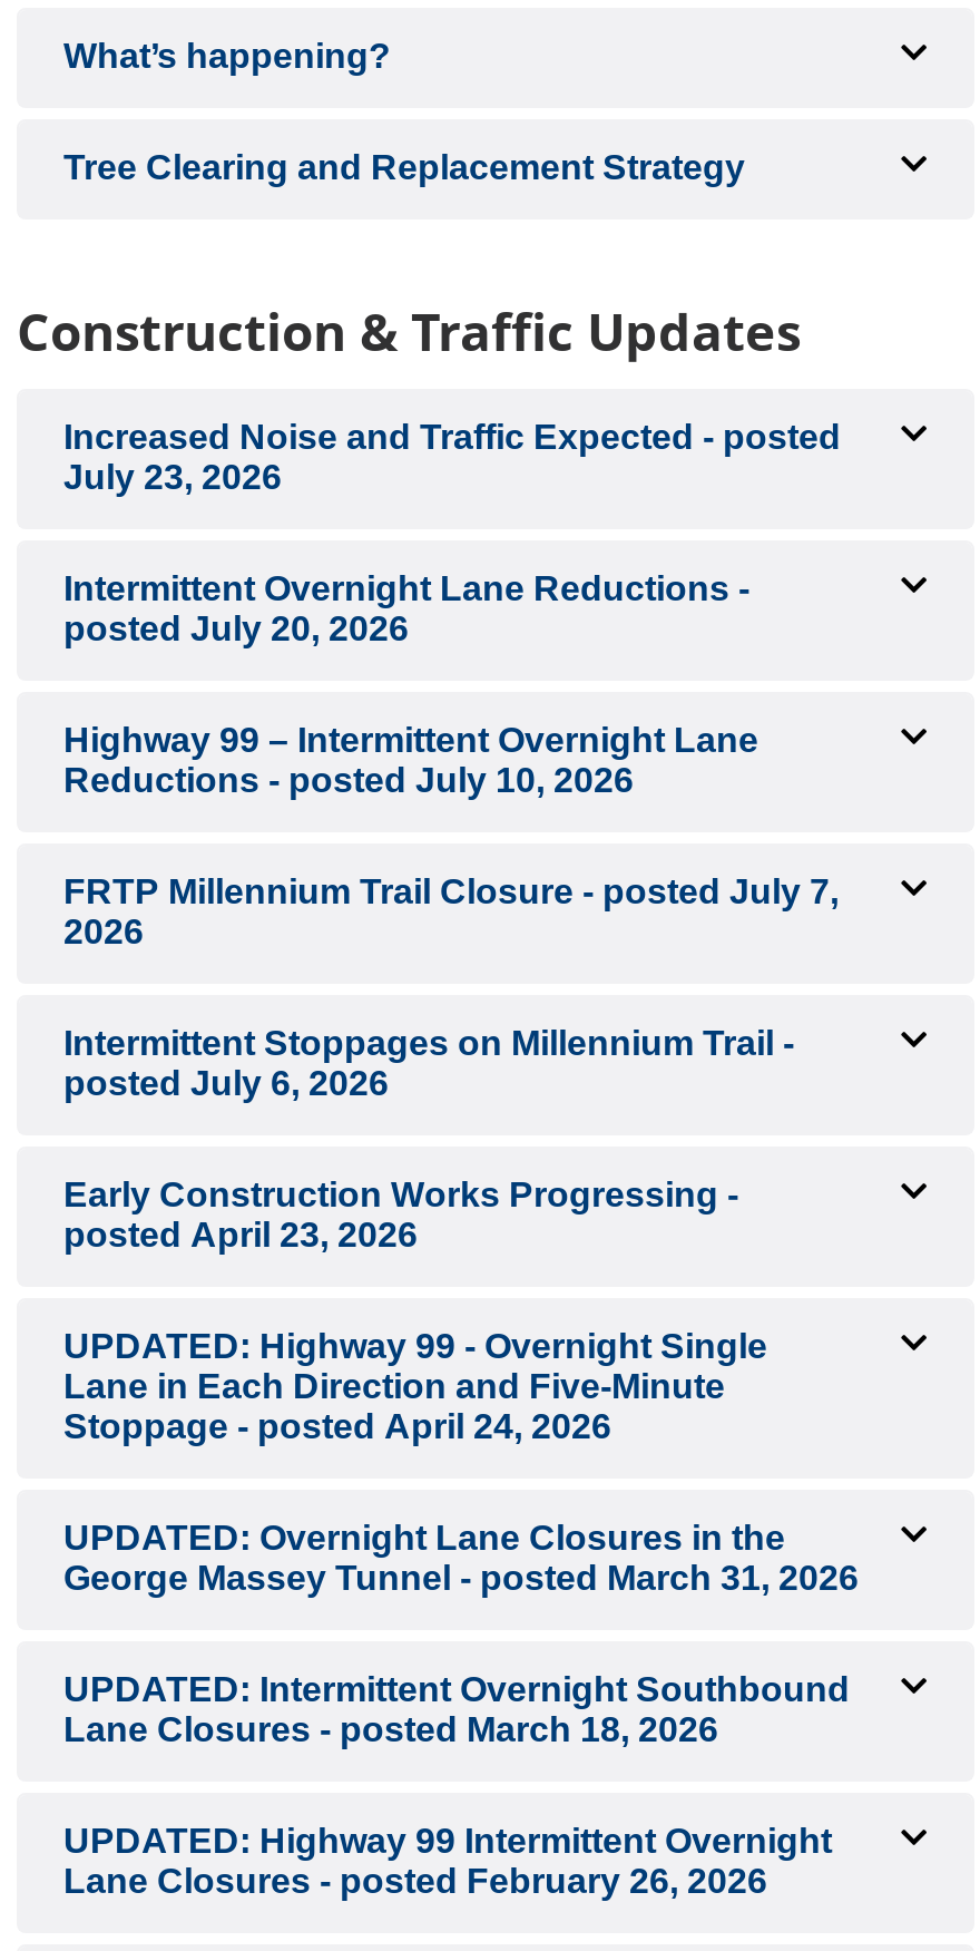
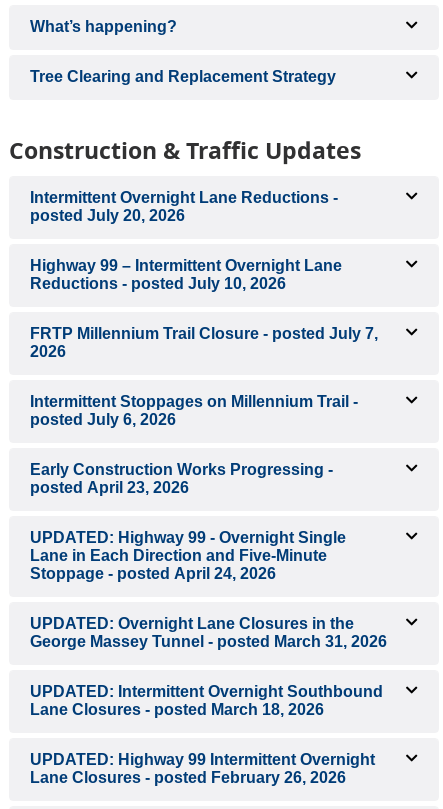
- Increased Noise and Traffic Expected - posted
- July 23, 2026
